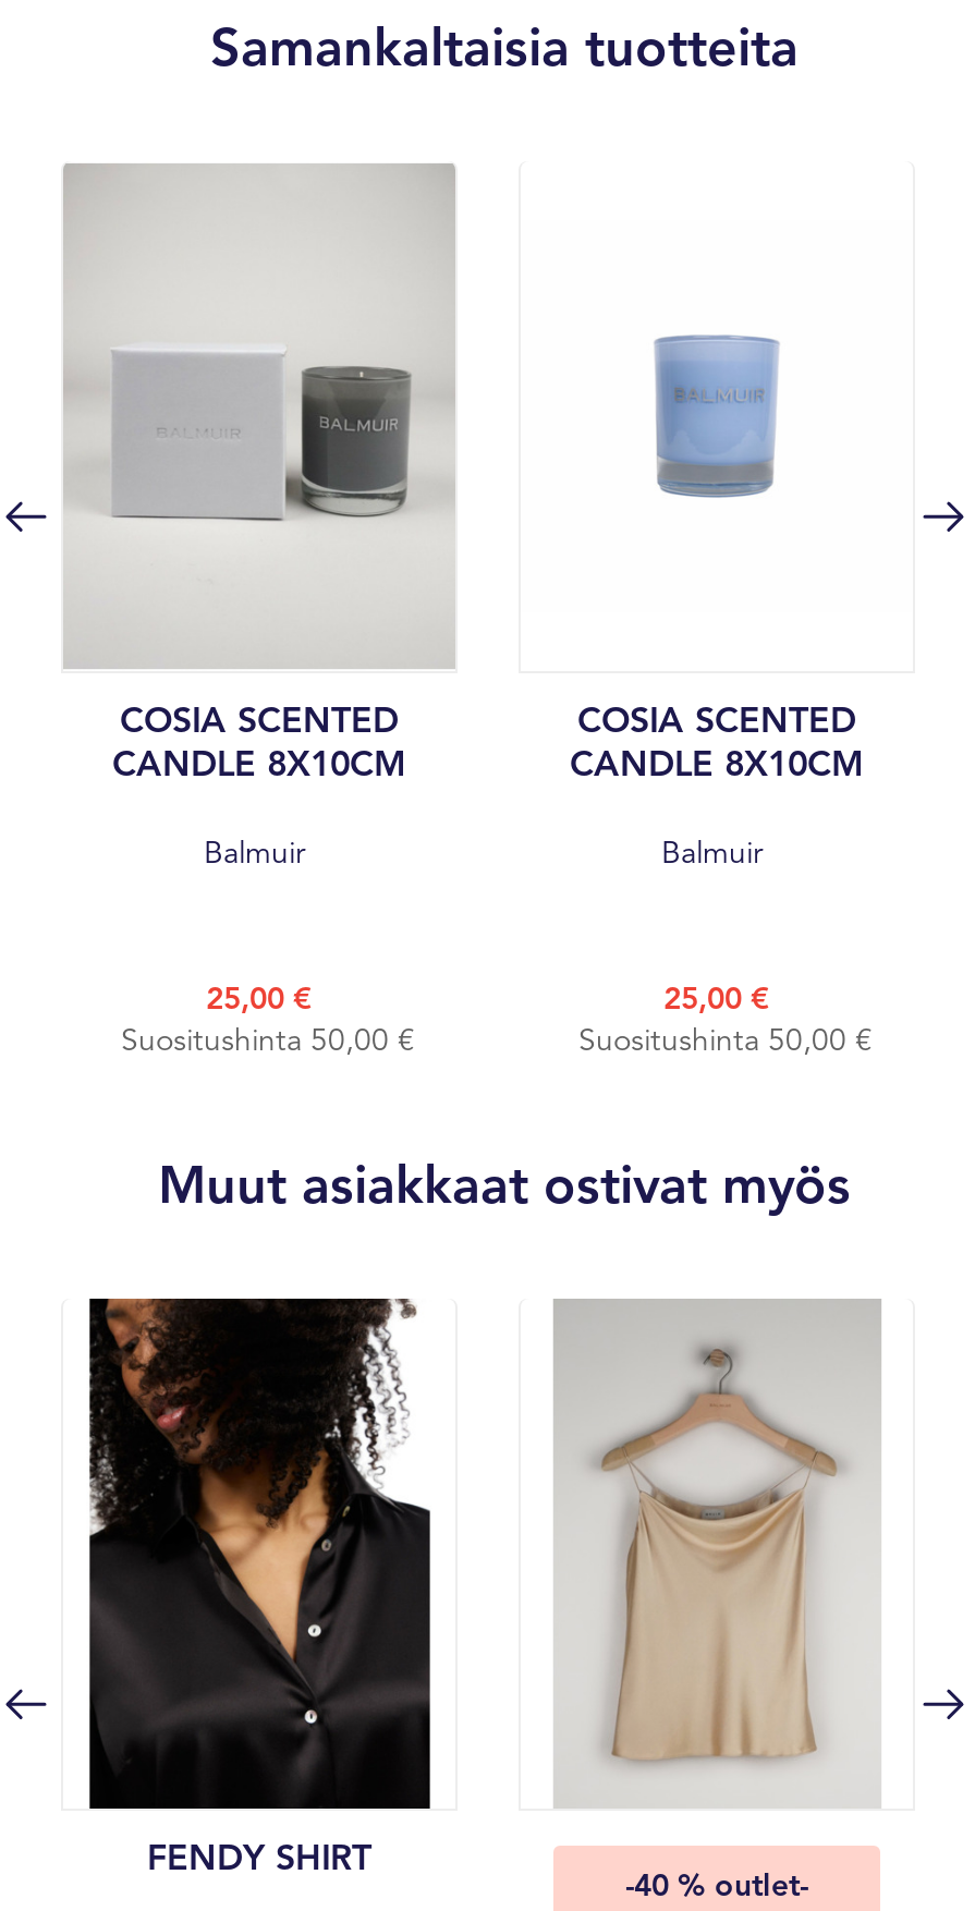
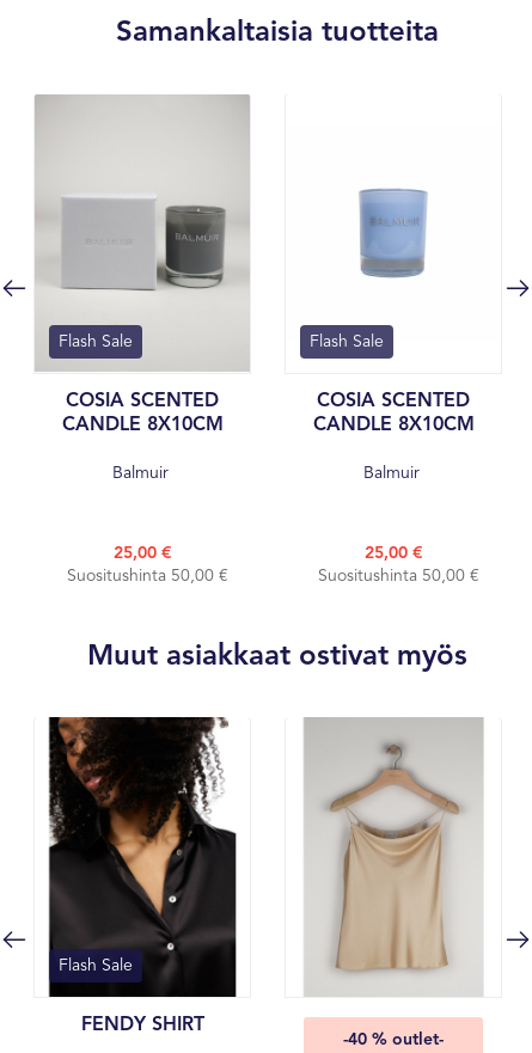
+ Flash Sale

+ Flash Sale

+ Flash Sale
